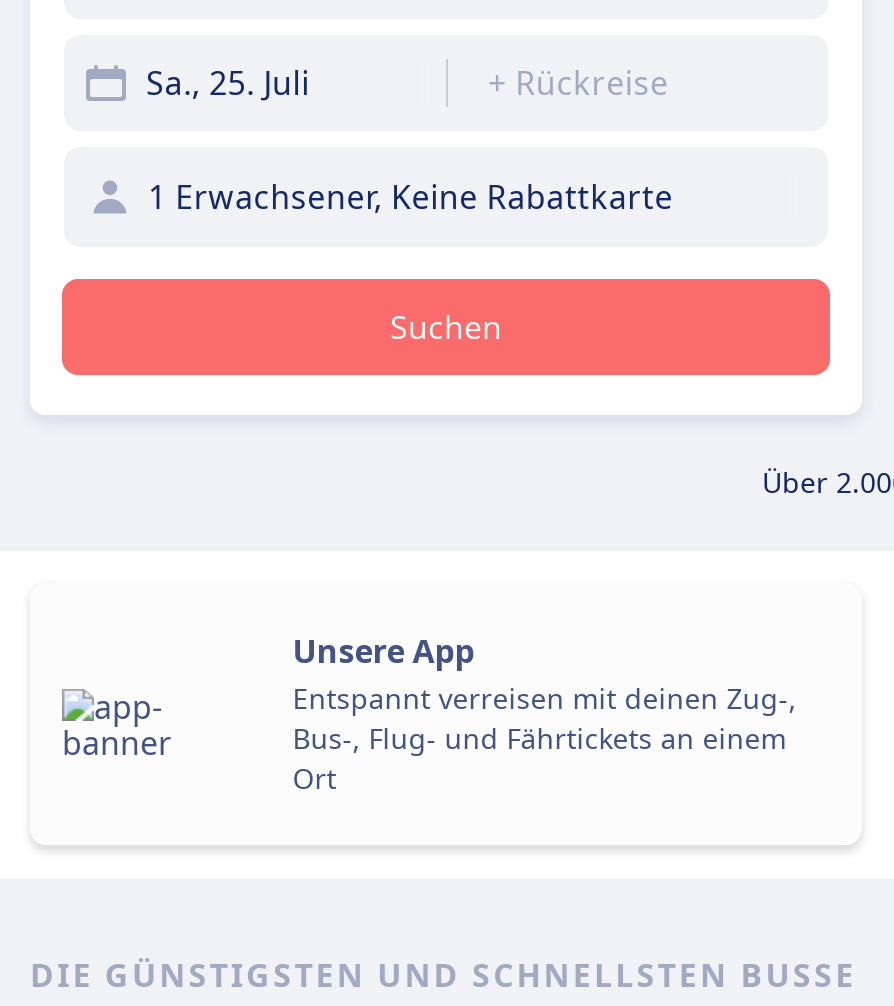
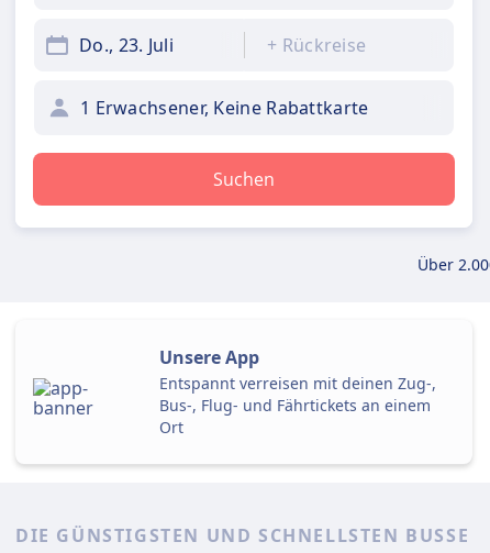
- Sa., 25. Juli
+ Do., 23. Juli
